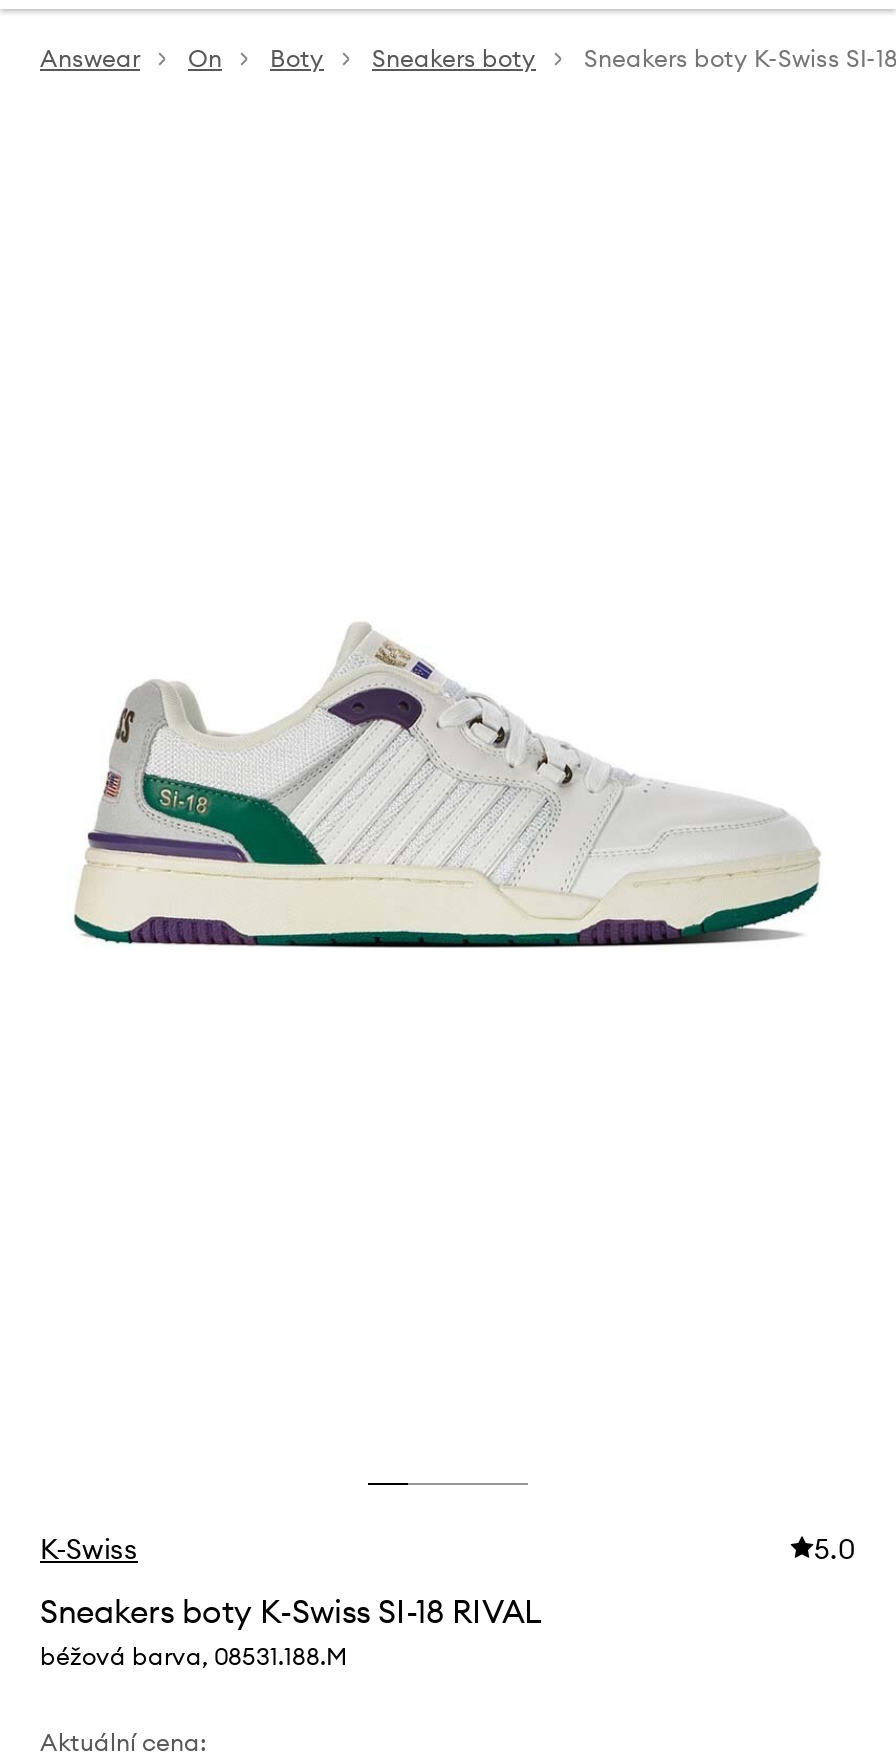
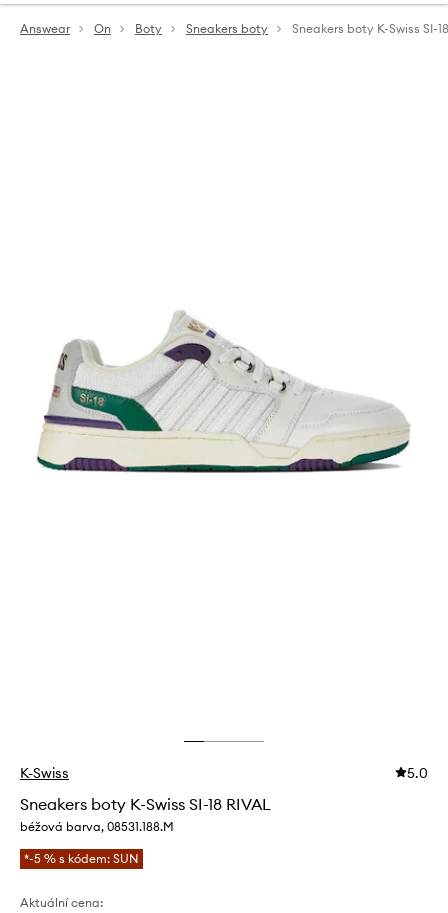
+ *-5 % s kódem: SUN
